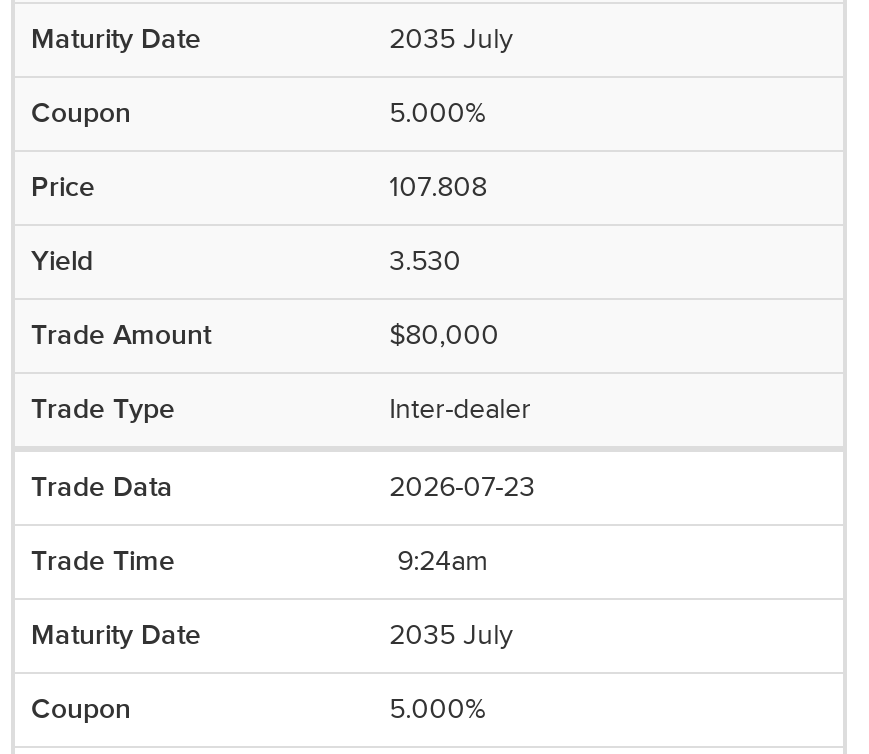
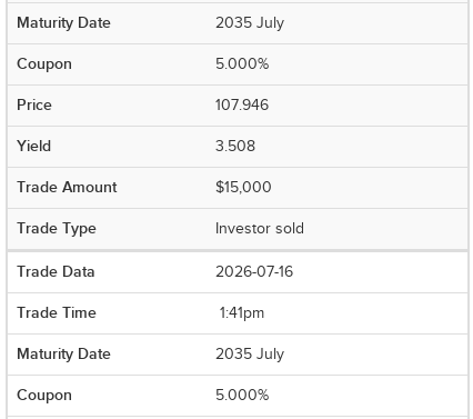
- 107.808
+ 107.946

- 3.530
+ 3.508

- $80,000
+ $15,000

- Inter-dealer
+ Investor sold

- 2026-07-23
+ 2026-07-16

- 9:24am
+ 1:41pm
